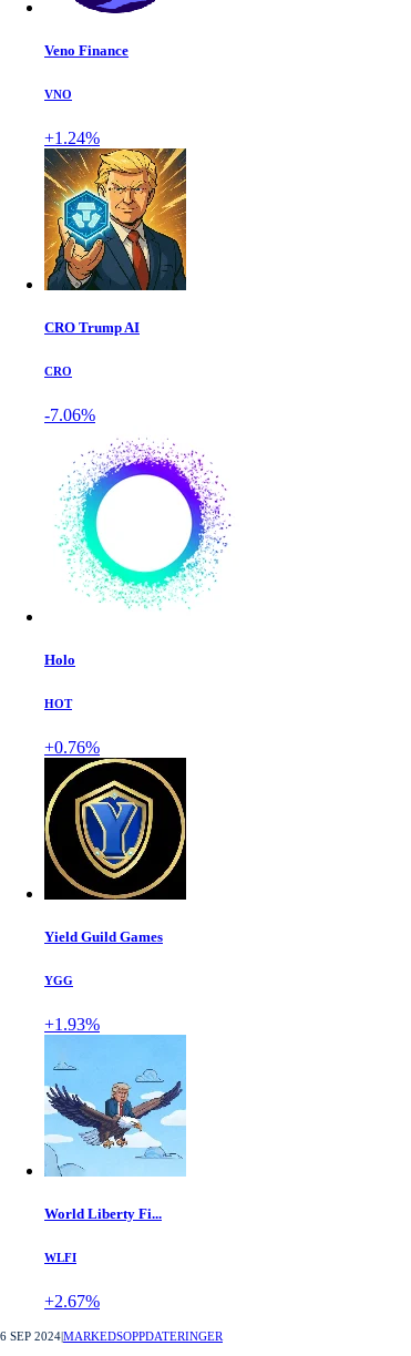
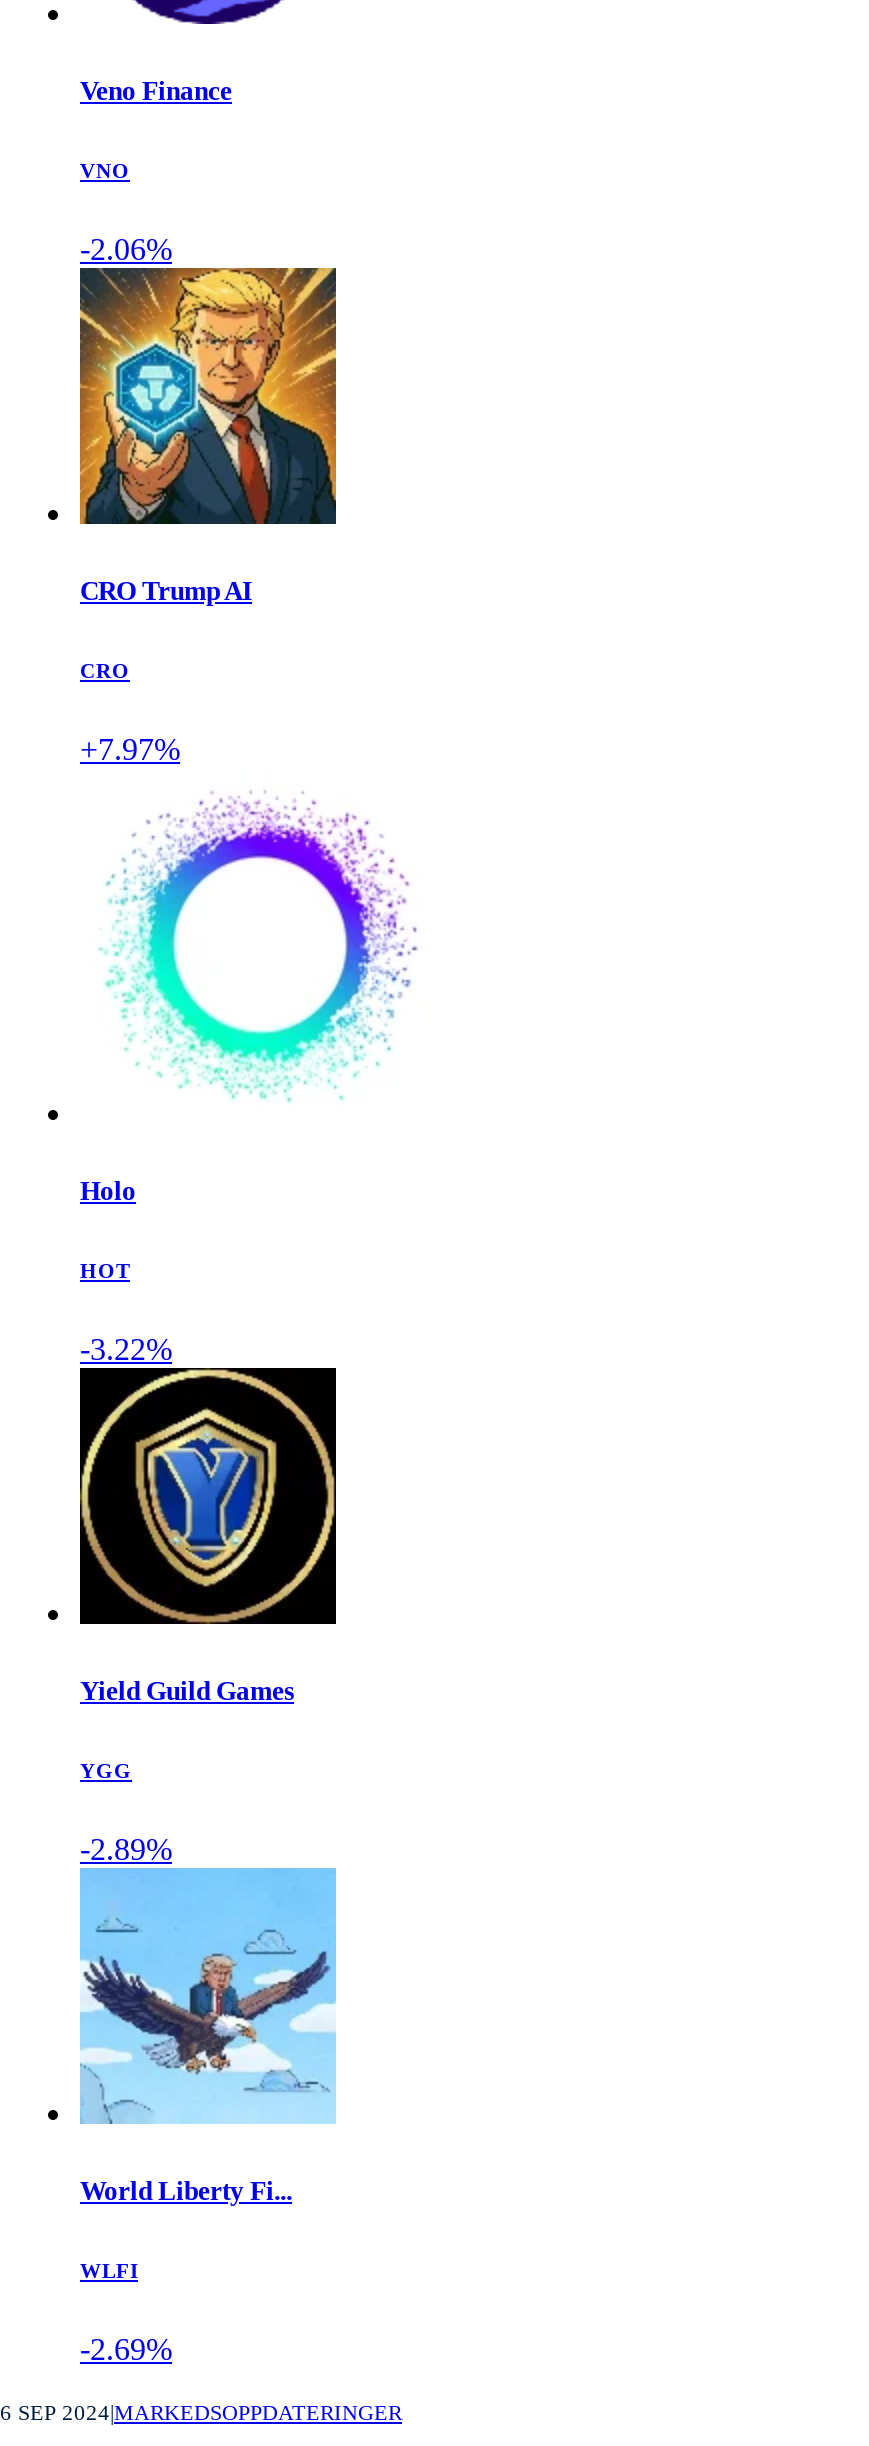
- +1.24%
+ -2.06%

- -7.06%
+ +7.97%

- +0.76%
+ -3.22%

- +1.93%
+ -2.89%

- +2.67%
+ -2.69%
